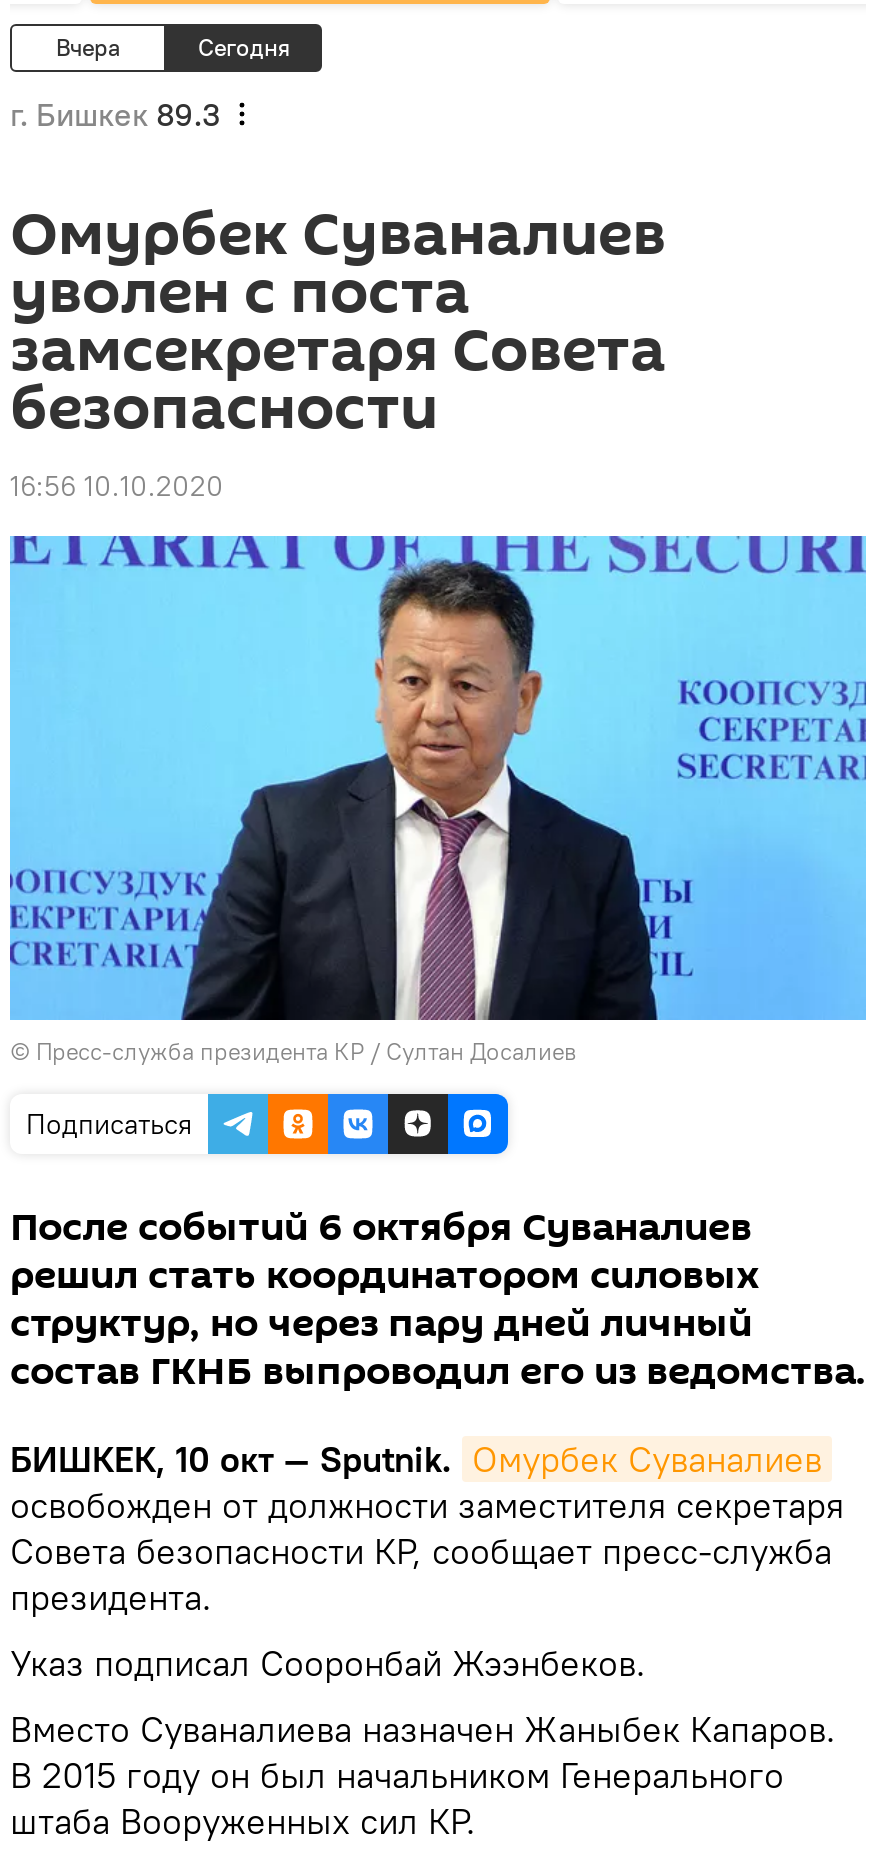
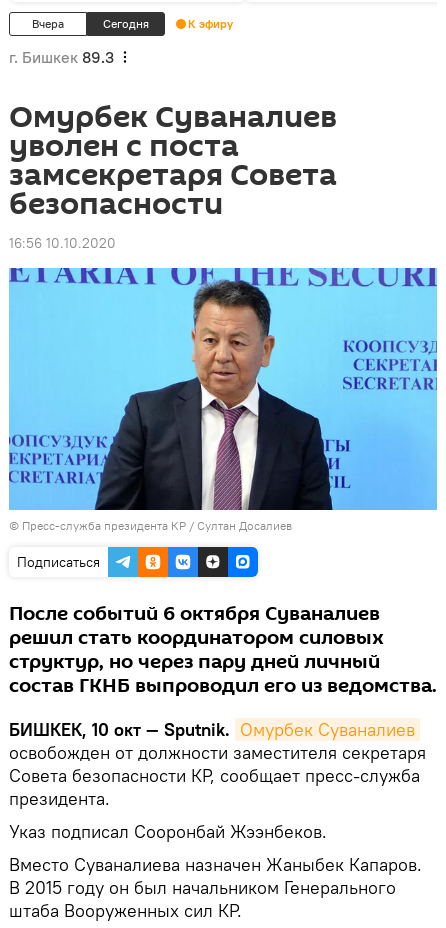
+ К эфиру
